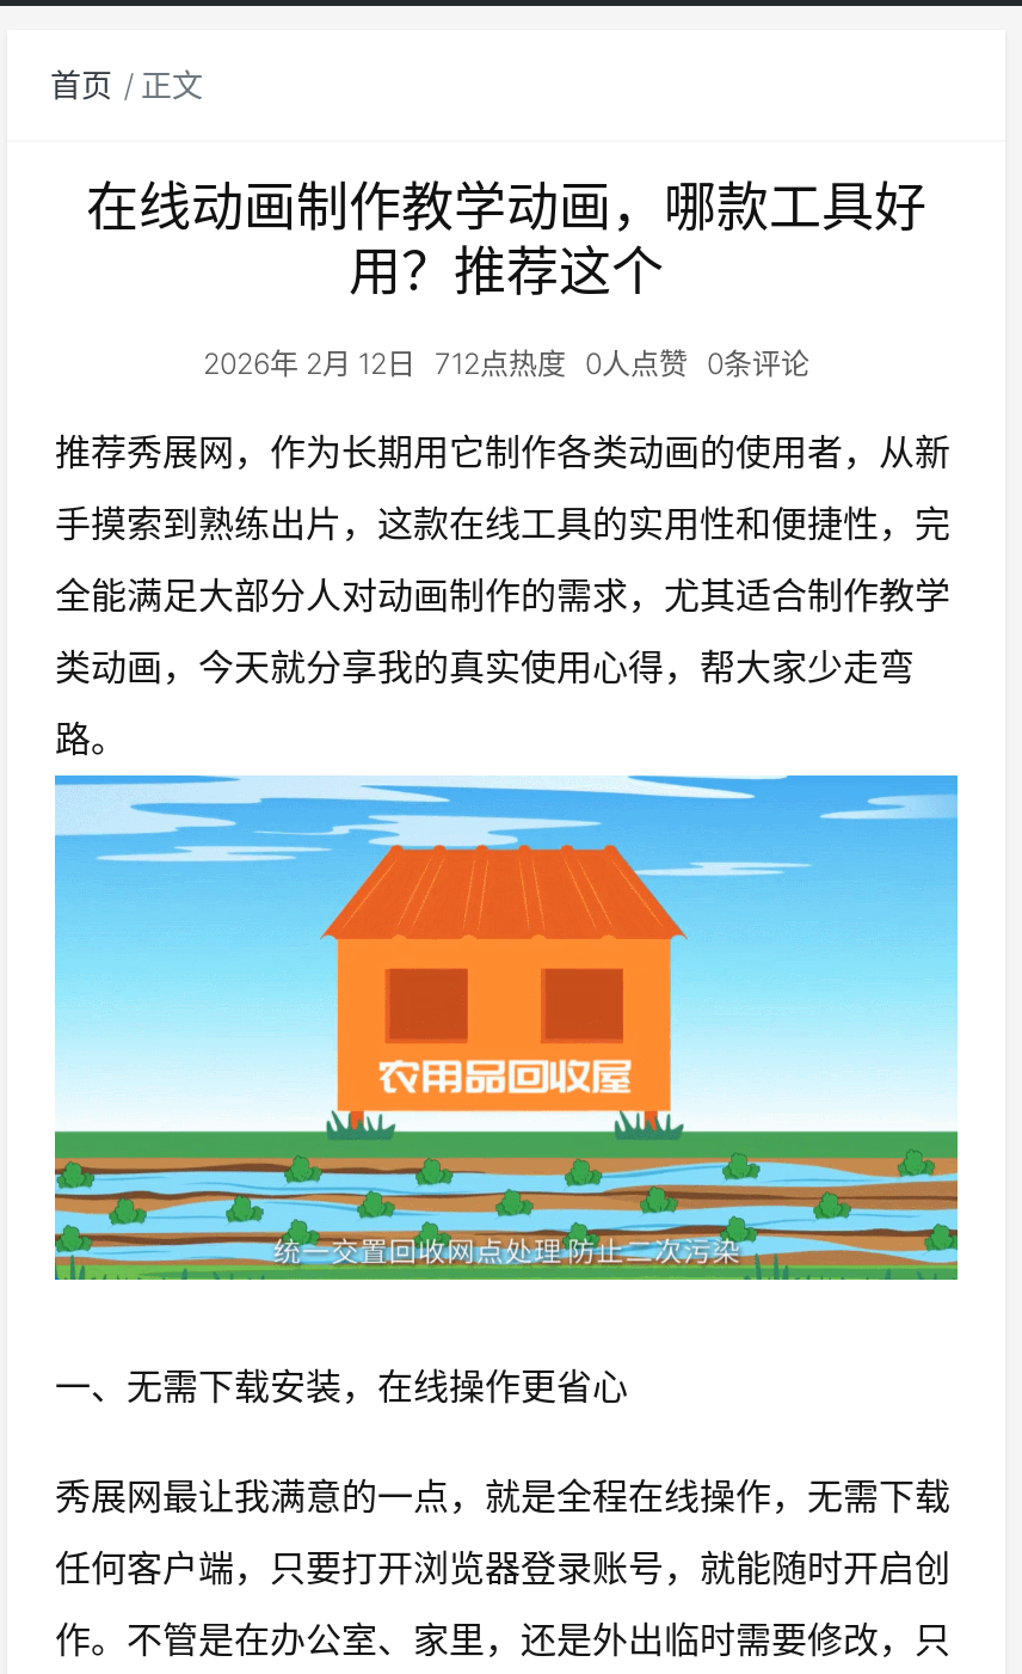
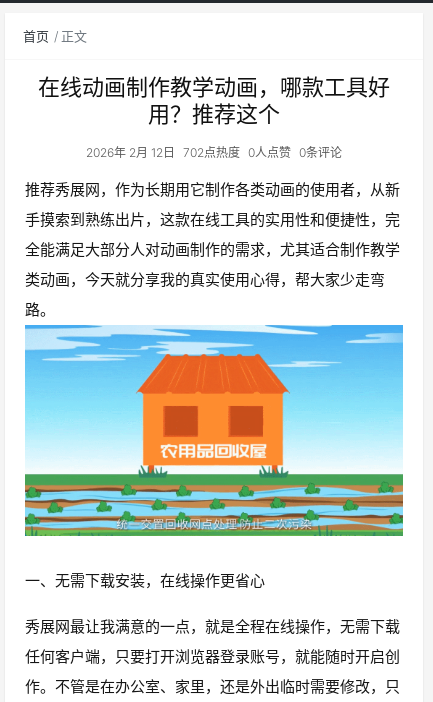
- 2026年 2月 12日 712点热度 0人点赞 0条评论
+ 2026年 2月 12日 702点热度 0人点赞 0条评论
